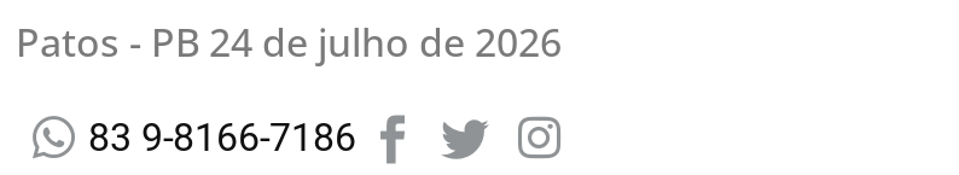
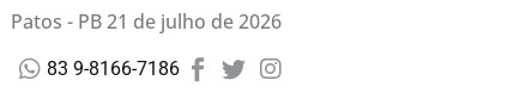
- Patos - PB 24 de julho de 2026
+ Patos - PB 21 de julho de 2026
